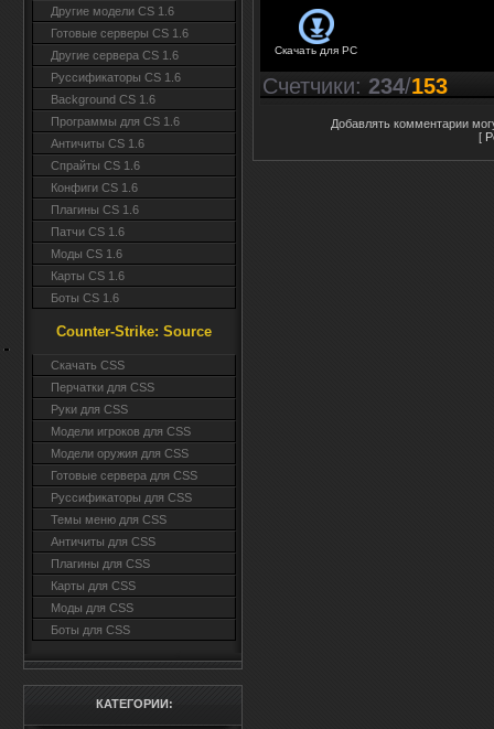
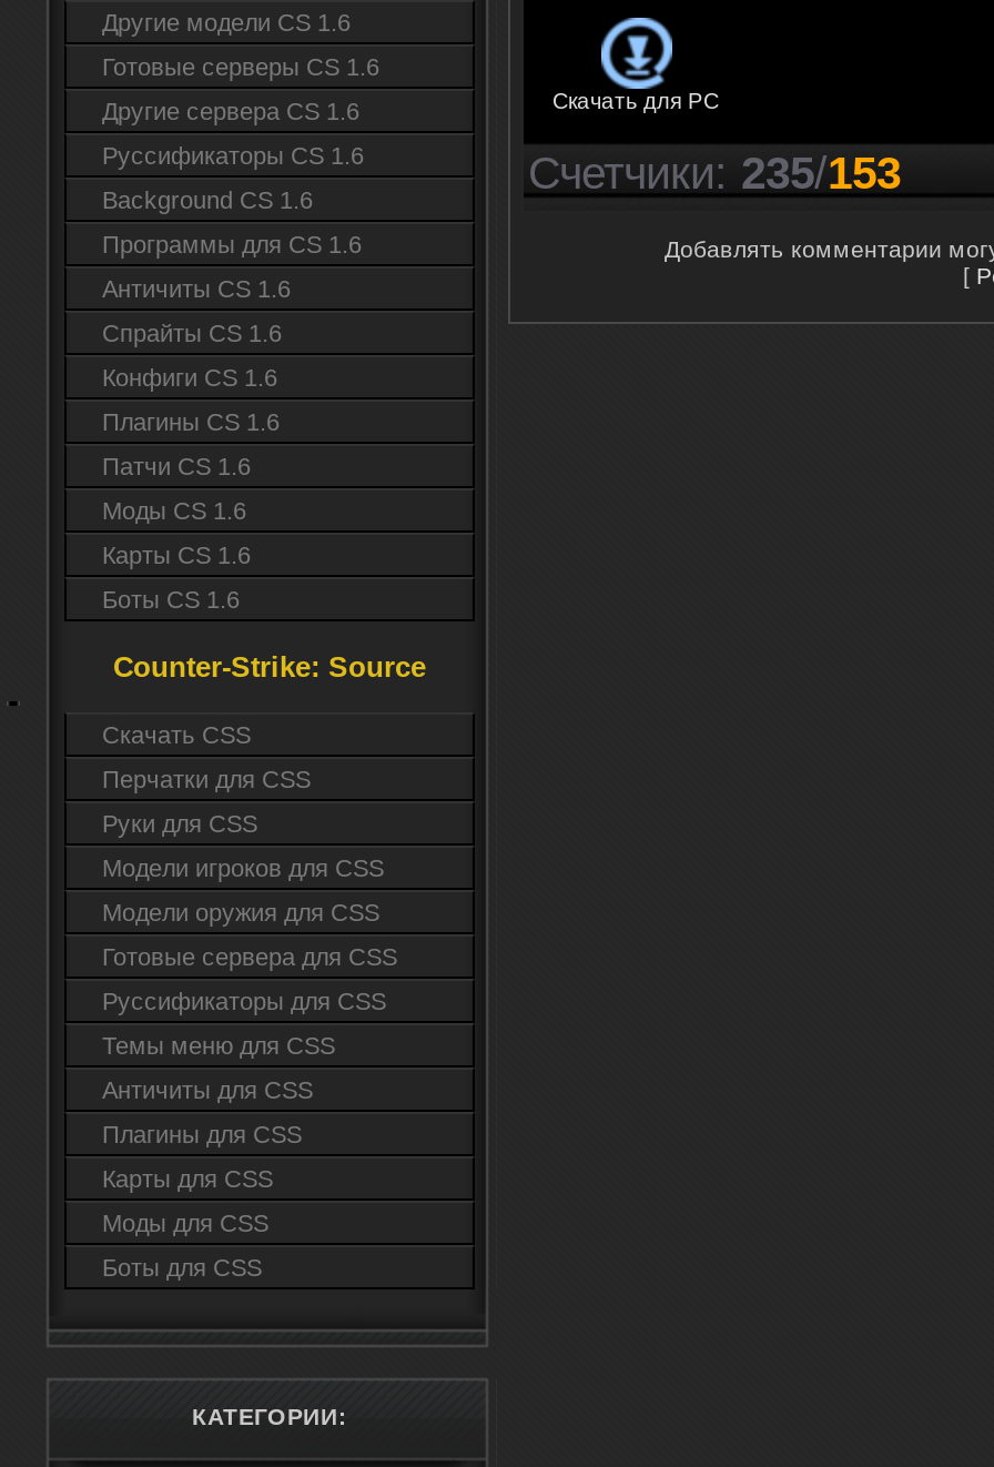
- Счетчики: 234/153
+ Счетчики: 235/153
